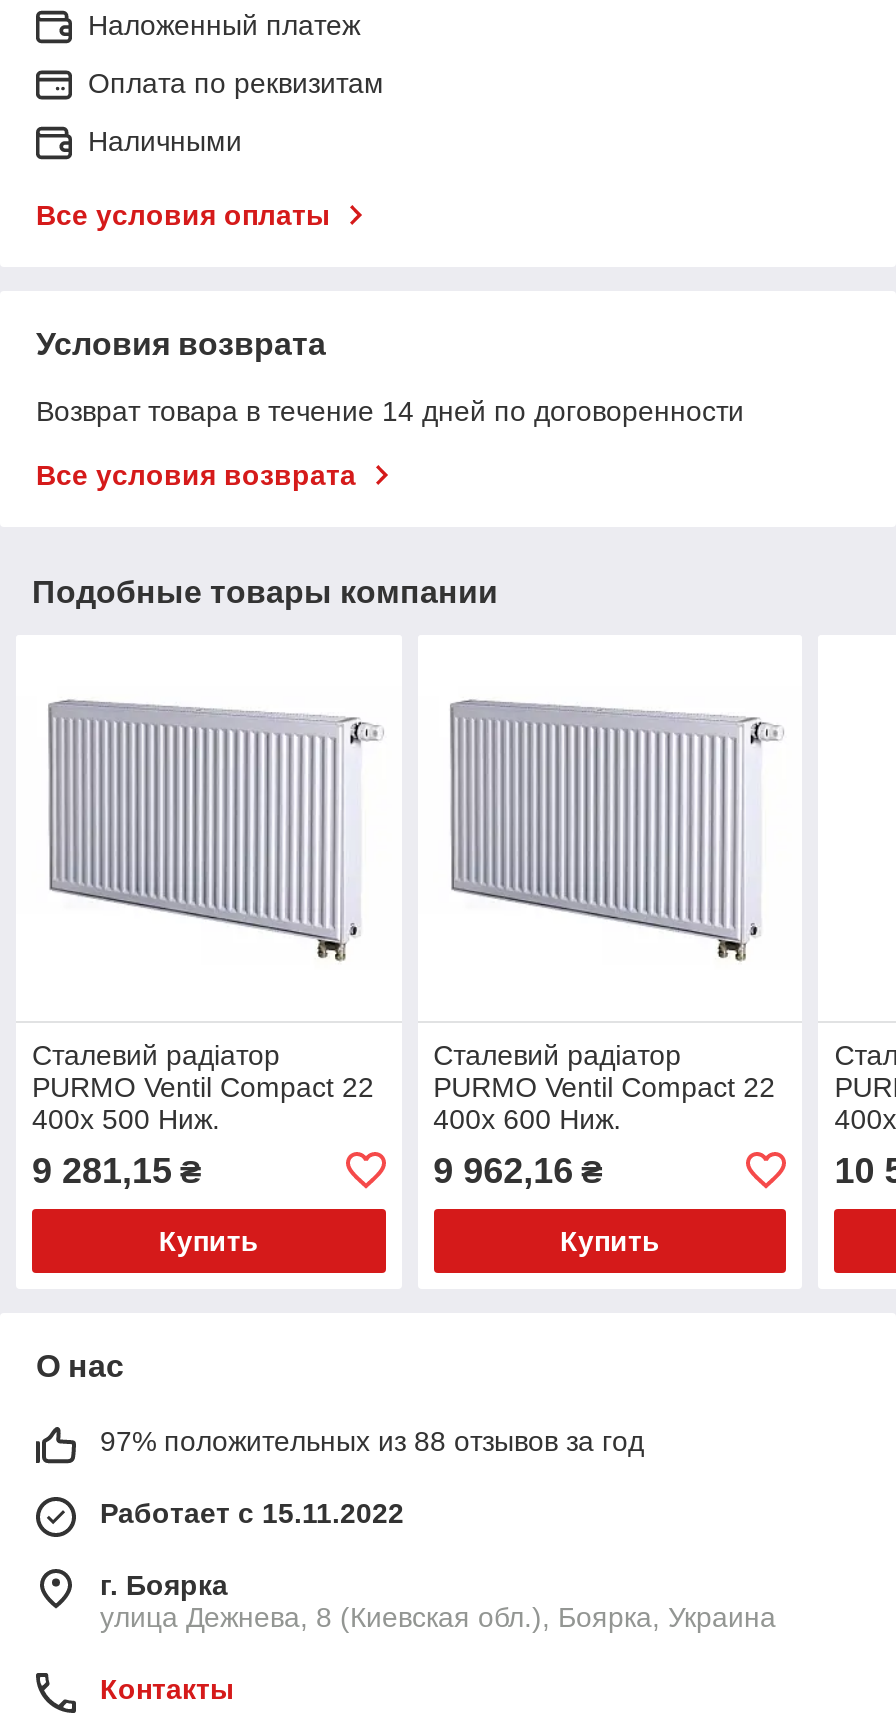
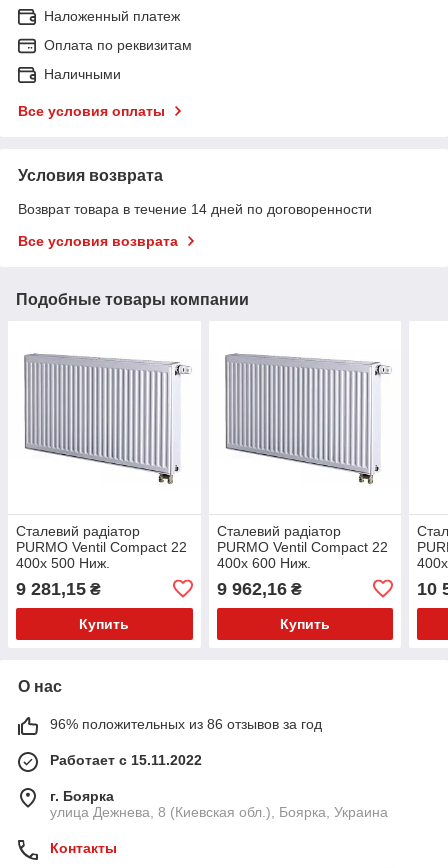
- 97% положительных из 88 отзывов за год
+ 96% положительных из 86 отзывов за год
